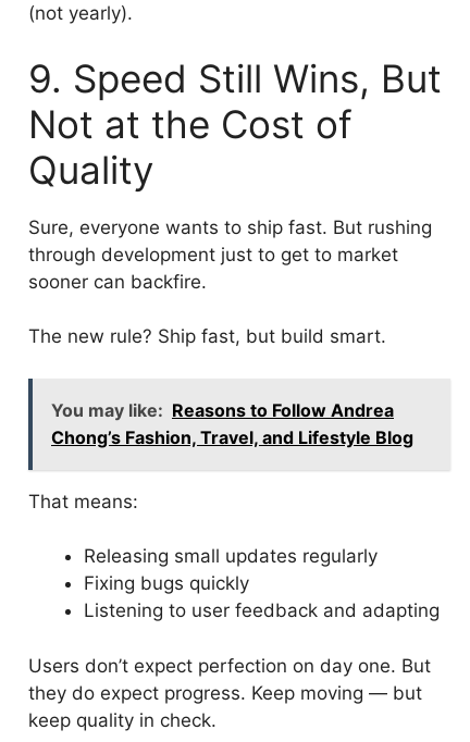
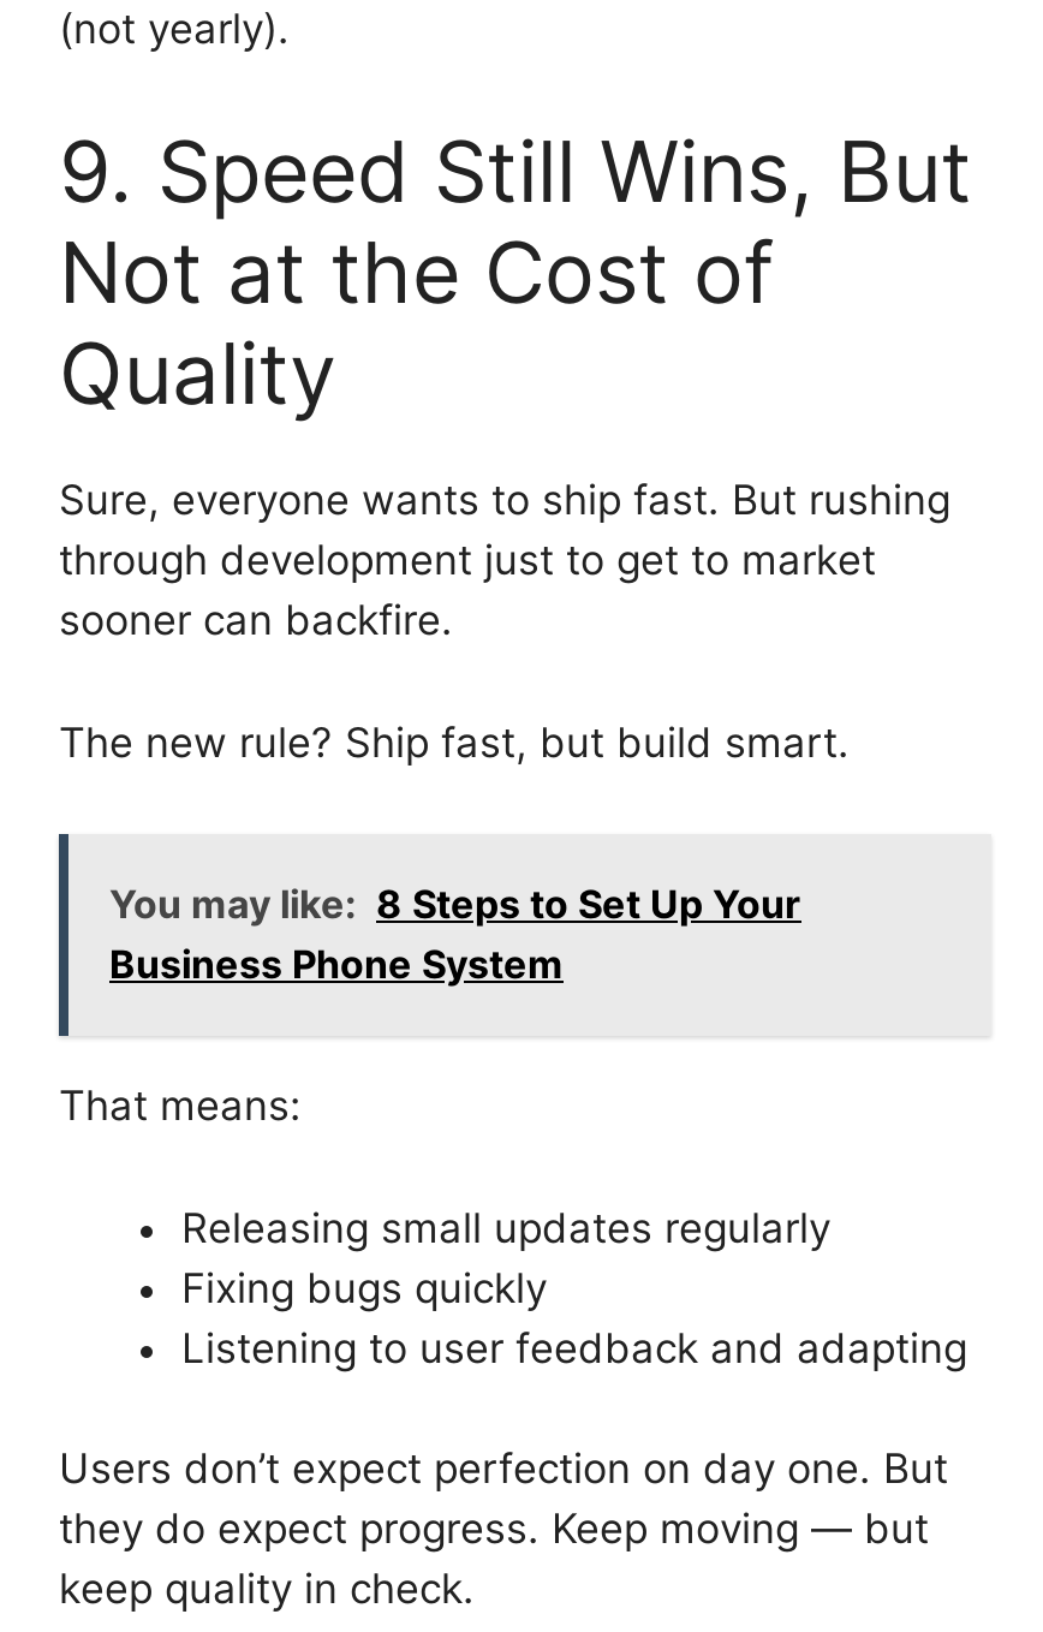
- You may like: Reasons to Follow Andrea
- Chong’s Fashion, Travel, and Lifestyle Blog
+ You may like: 8 Steps to Set Up Your
+ Business Phone System
